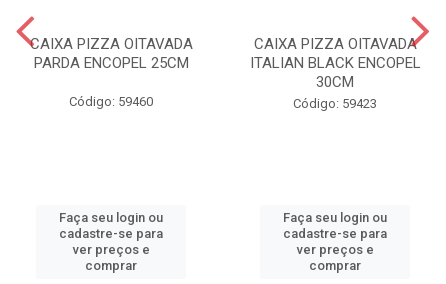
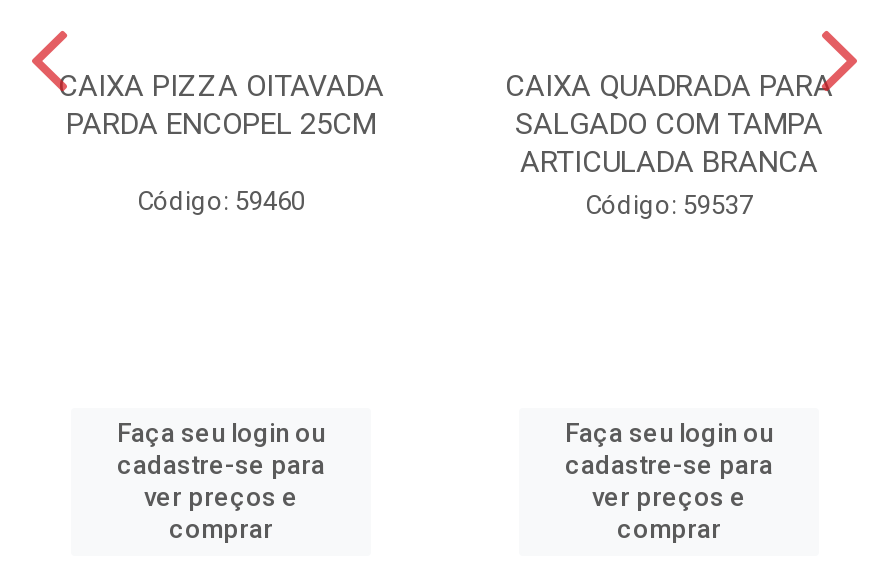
- CAIXA PIZZA OITAVADA
- ITALIAN BLACK ENCOPEL
- 30CM
- Código: 59423
+ CAIXA QUADRADA PARA
+ SALGADO COM TAMPA
+ ARTICULADA BRANCA
+ Código: 59537
